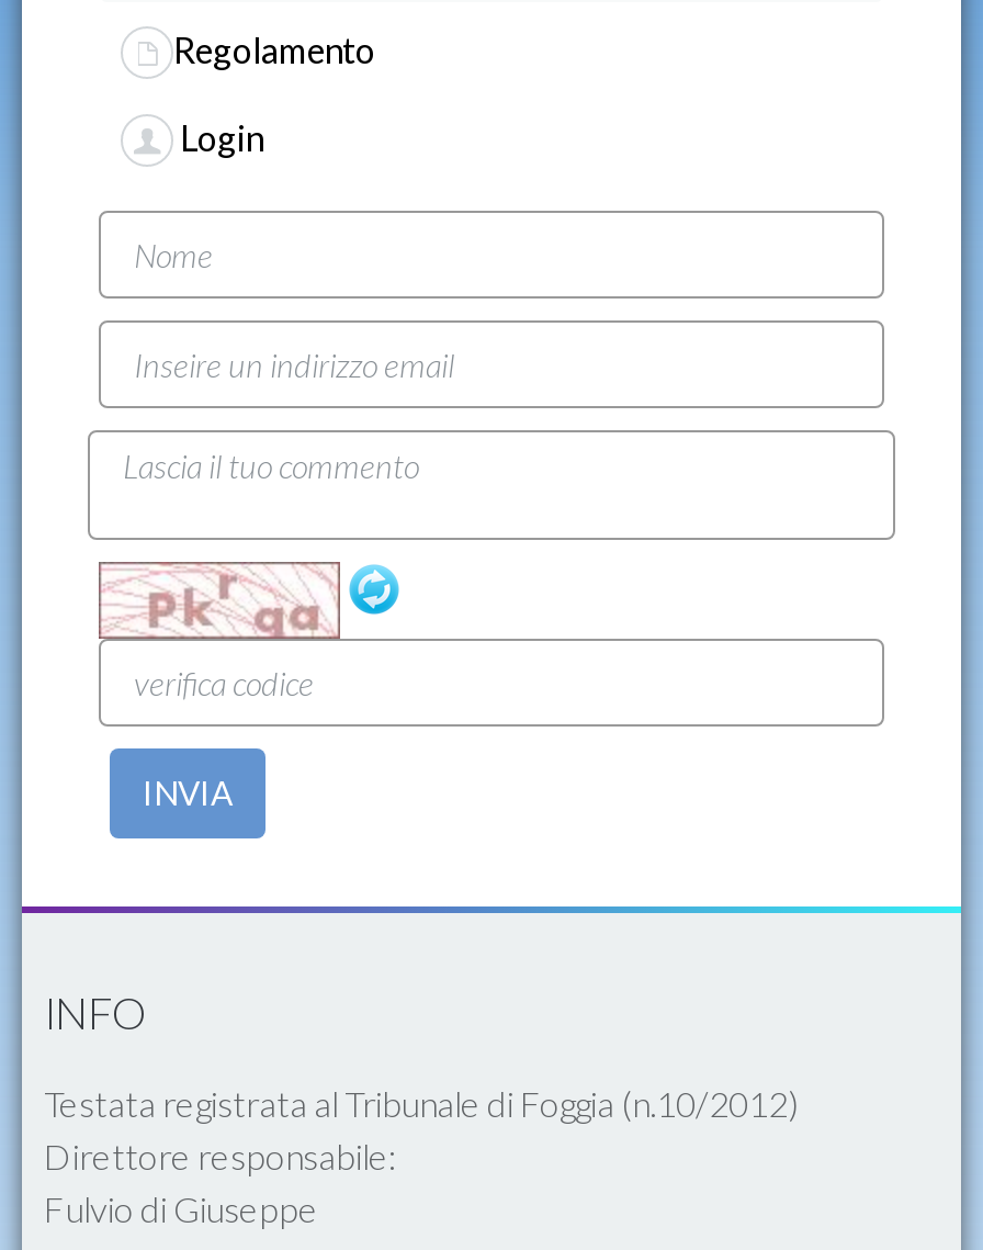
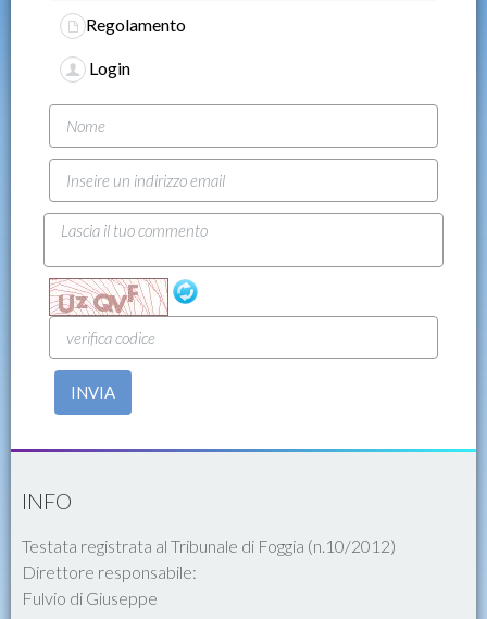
- [image]
+ [image]
